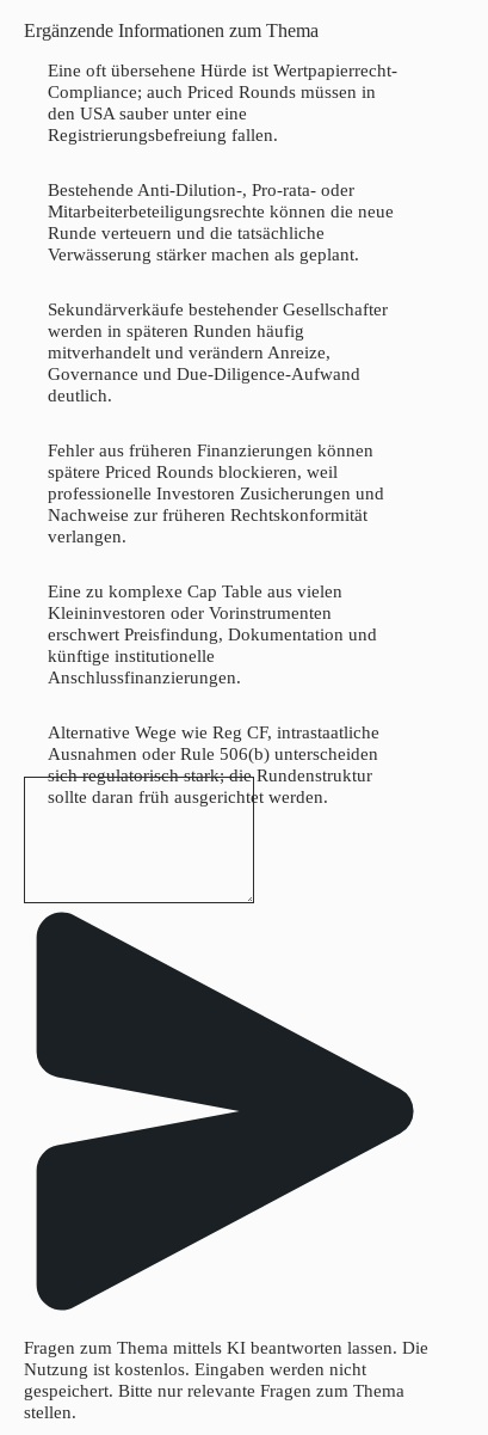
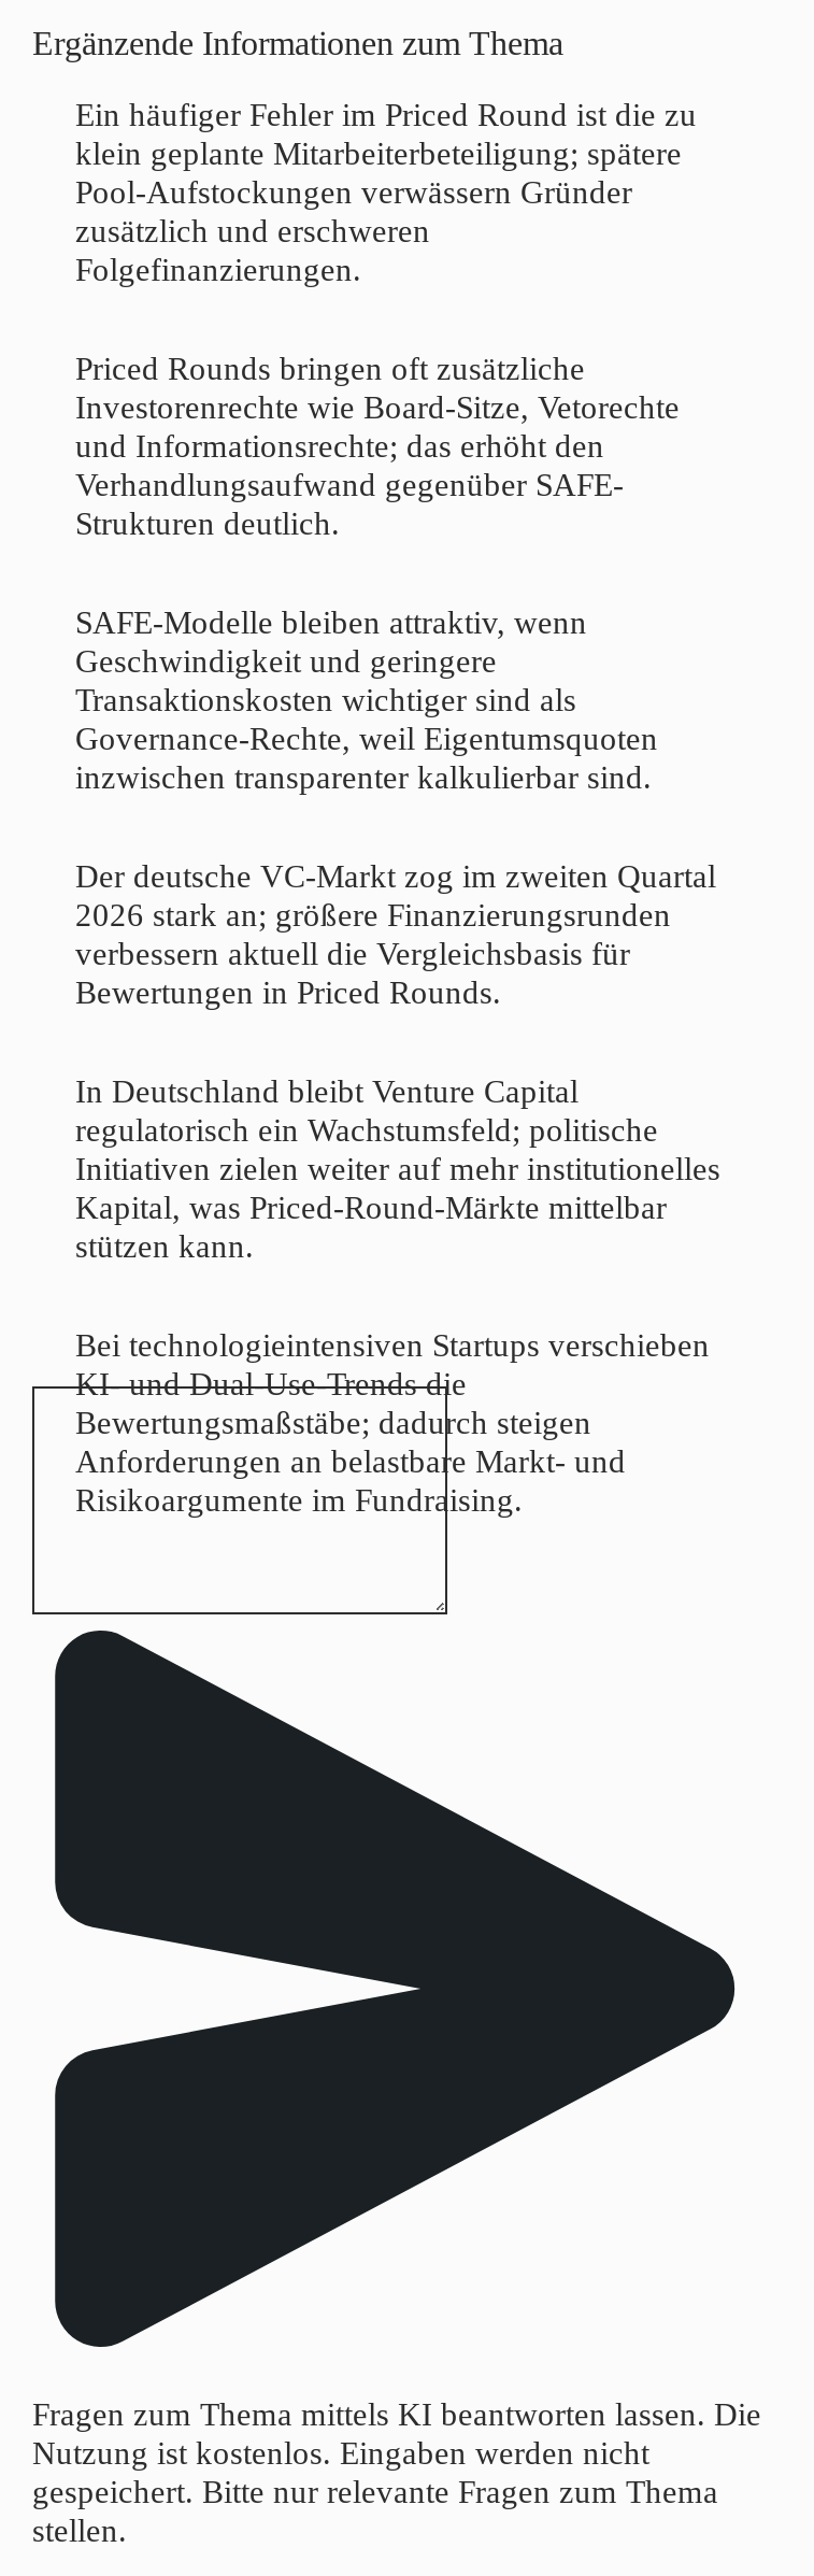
- Eine oft übersehene Hürde ist Wertpapierrecht-
- Compliance; auch Priced Rounds müssen in
- den USA sauber unter eine
- Registrierungsbefreiung fallen.
+ Ein häufiger Fehler im Priced Round ist die zu
+ klein geplante Mitarbeiterbeteiligung; spätere
+ Pool-Aufstockungen verwässern Gründer
+ zusätzlich und erschweren
+ Folgefinanzierungen.

- Bestehende Anti-Dilution-, Pro-rata- oder
- Mitarbeiterbeteiligungsrechte können die neue
- Runde verteuern und die tatsächliche
- Verwässerung stärker machen als geplant.
+ Priced Rounds bringen oft zusätzliche
+ Investorenrechte wie Board-Sitze, Vetorechte
+ und Informationsrechte; das erhöht den
+ Verhandlungsaufwand gegenüber SAFE-
+ Strukturen deutlich.

- Sekundärverkäufe bestehender Gesellschafter
- werden in späteren Runden häufig
- mitverhandelt und verändern Anreize,
- Governance und Due-Diligence-Aufwand
- deutlich.
+ SAFE-Modelle bleiben attraktiv, wenn
+ Geschwindigkeit und geringere
+ Transaktionskosten wichtiger sind als
+ Governance-Rechte, weil Eigentumsquoten
+ inzwischen transparenter kalkulierbar sind.

- Fehler aus früheren Finanzierungen können
- spätere Priced Rounds blockieren, weil
- professionelle Investoren Zusicherungen und
- Nachweise zur früheren Rechtskonformität
- verlangen.
+ Der deutsche VC-Markt zog im zweiten Quartal
+ 2026 stark an; größere Finanzierungsrunden
+ verbessern aktuell die Vergleichsbasis für
+ Bewertungen in Priced Rounds.

- Eine zu komplexe Cap Table aus vielen
- Kleininvestoren oder Vorinstrumenten
- erschwert Preisfindung, Dokumentation und
- künftige institutionelle
- Anschlussfinanzierungen.
+ In Deutschland bleibt Venture Capital
+ regulatorisch ein Wachstumsfeld; politische
+ Initiativen zielen weiter auf mehr institutionelles
+ Kapital, was Priced-Round-Märkte mittelbar
+ stützen kann.

- Alternative Wege wie Reg CF, intrastaatliche
- Ausnahmen oder Rule 506(b) unterscheiden
- sich regulatorisch stark; die Rundenstruktur
- sollte daran früh ausgerichtet werden.
+ Bei technologieintensiven Startups verschieben
+ KI- und Dual-Use-Trends die
+ Bewertungsmaßstäbe; dadurch steigen
+ Anforderungen an belastbare Markt- und
+ Risikoargumente im Fundraising.
